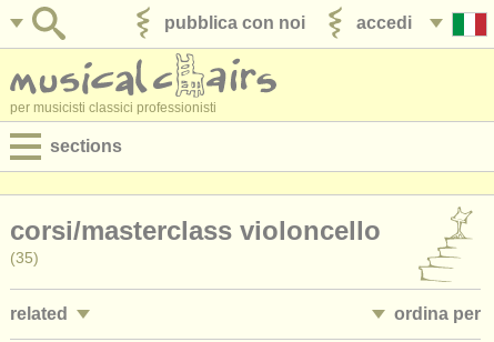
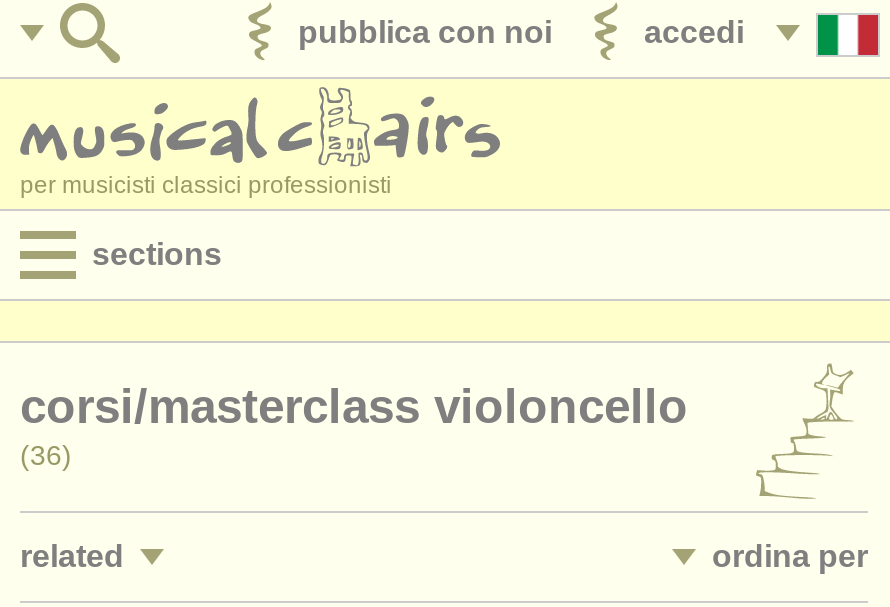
- (35)
+ (36)
